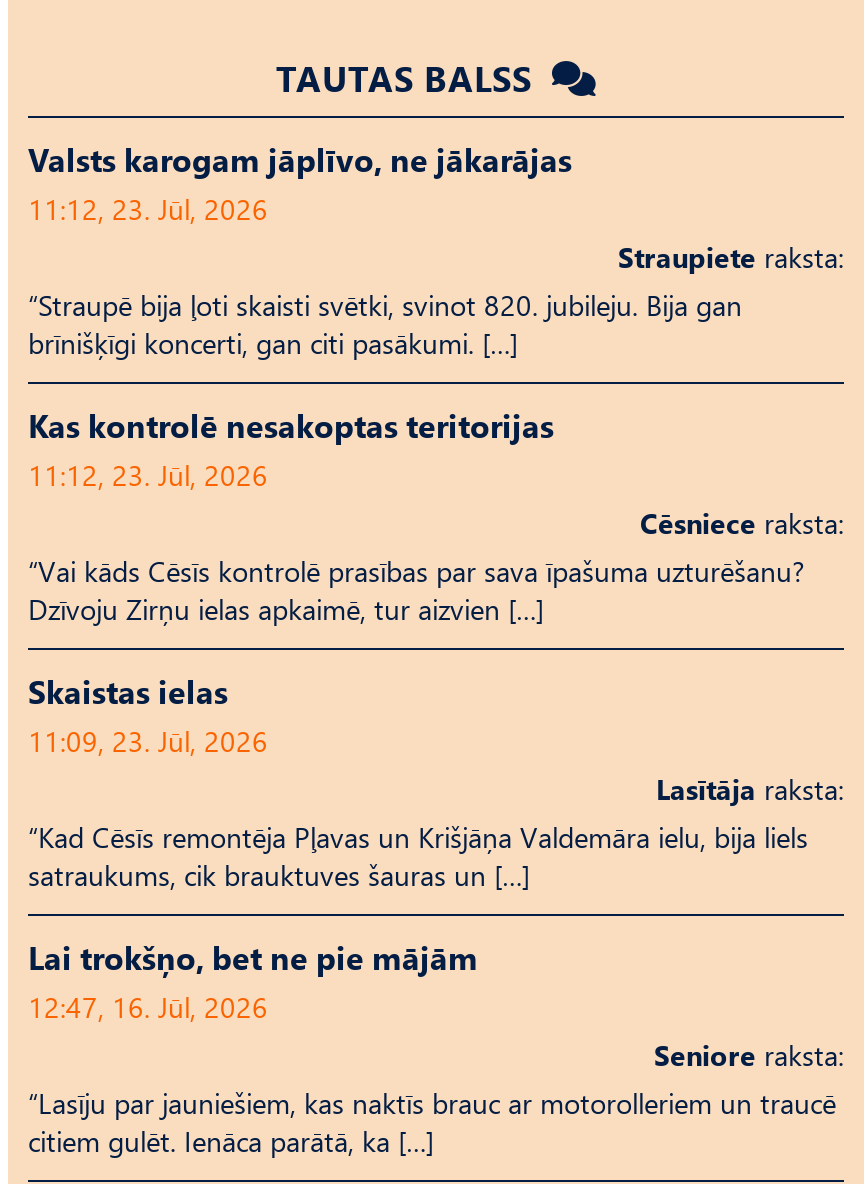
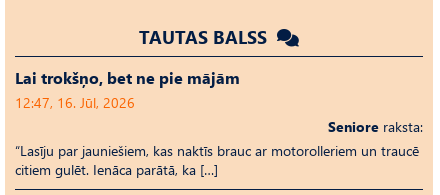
- Valsts karogam jāplīvo, ne jākarājas
- 11:12, 23. Jūl, 2026
- Straupiete raksta:
- “Straupē bija ļoti skaisti svētki, svinot 820. jubileju. Bija gan
- brīnišķīgi koncerti, gan citi pasākumi. […]
- Kas kontrolē nesakoptas teritorijas
- 11:12, 23. Jūl, 2026
- Cēsniece raksta:
- “Vai kāds Cēsīs kontrolē prasības par sava īpašuma uzturēšanu?
- Dzīvoju Zirņu ielas apkaimē, tur aizvien […]
- Skaistas ielas
- 11:09, 23. Jūl, 2026
- Lasītāja raksta:
- “Kad Cēsīs remontēja Pļavas un Krišjāņa Valdemāra ielu, bija liels
- satraukums, cik brauktuves šauras un […]
